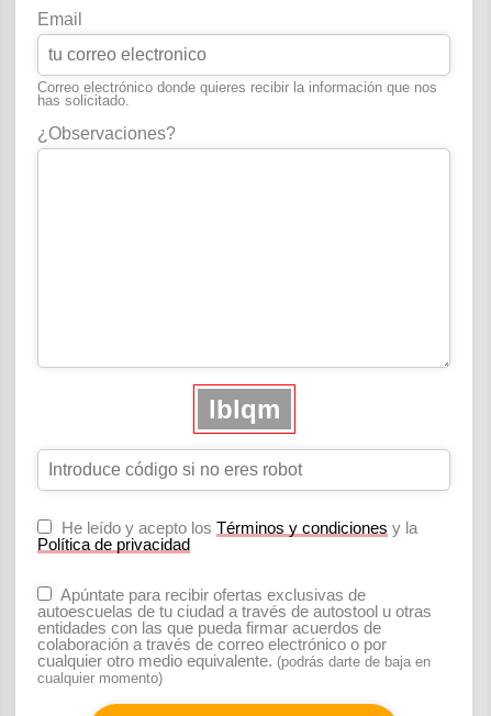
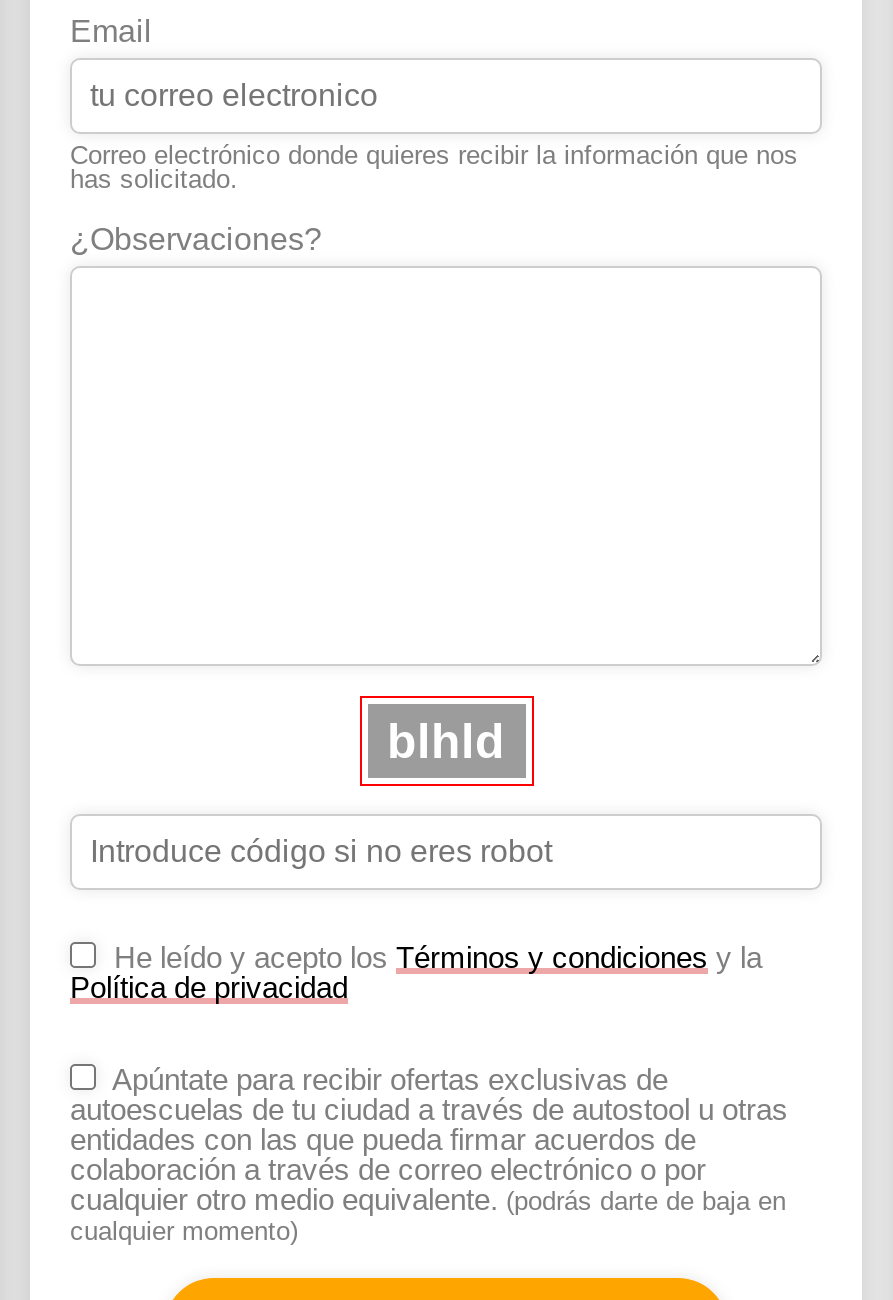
- lblqm
+ blhld
